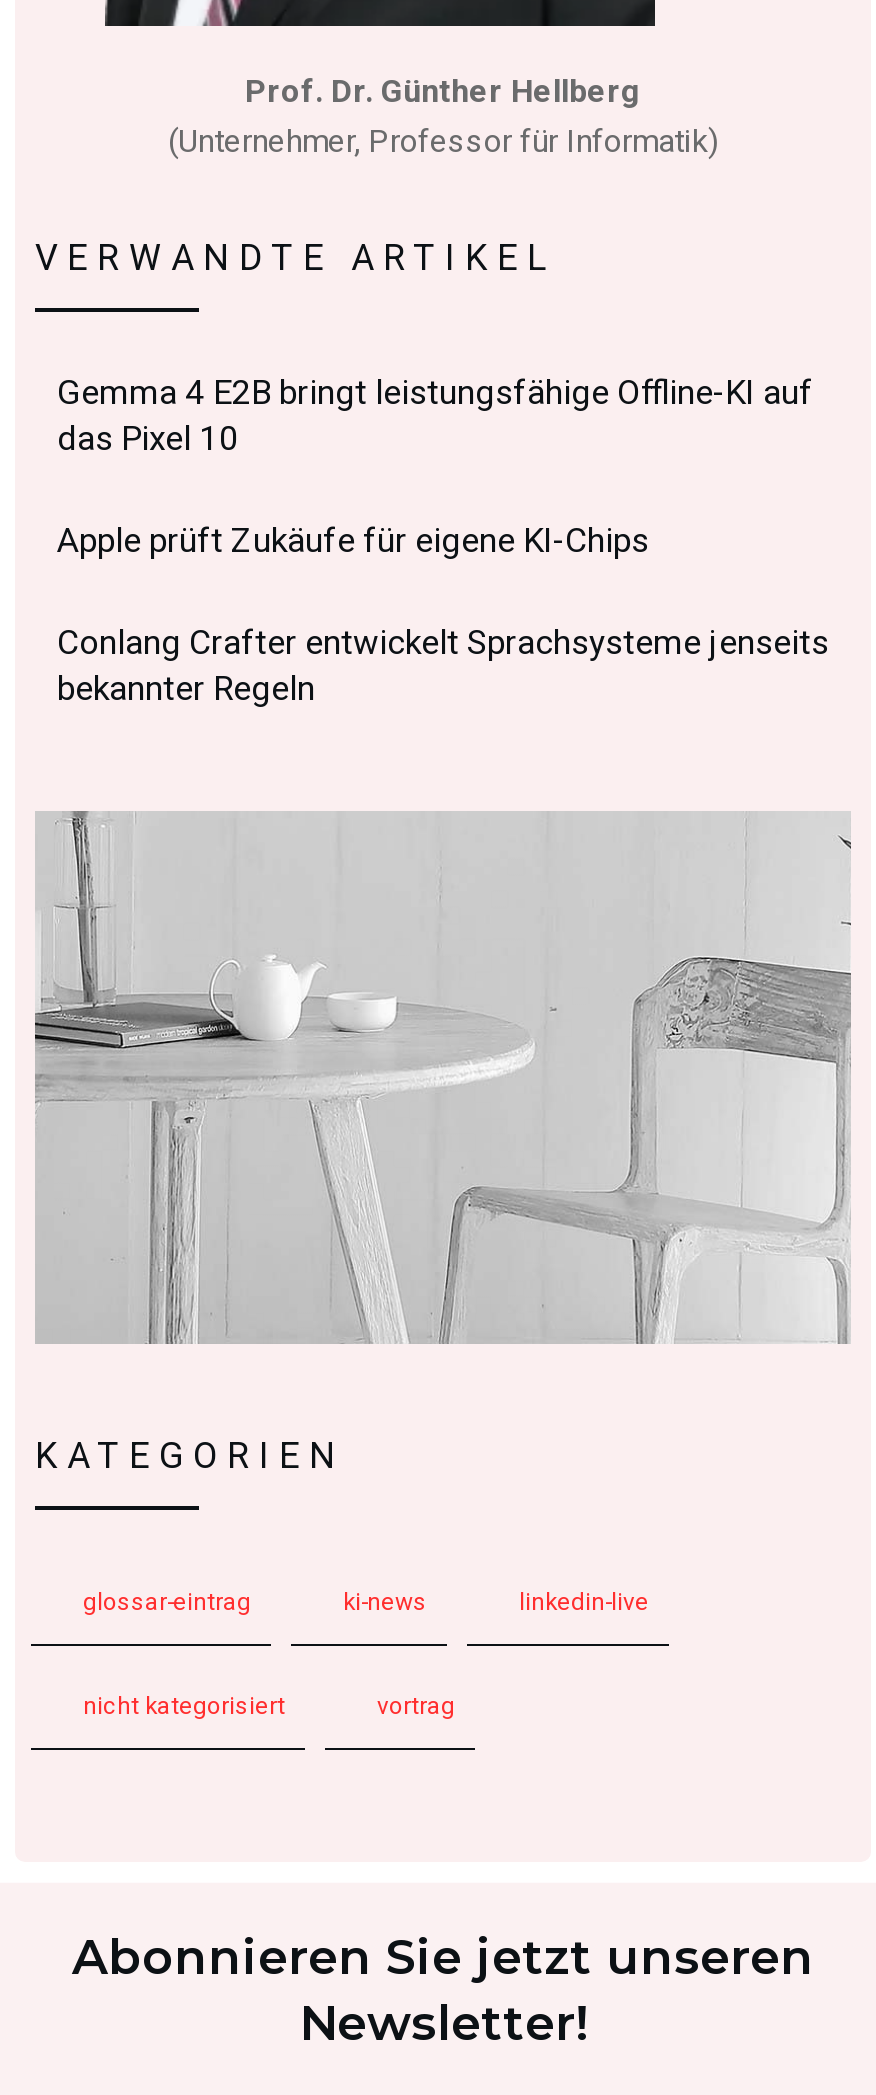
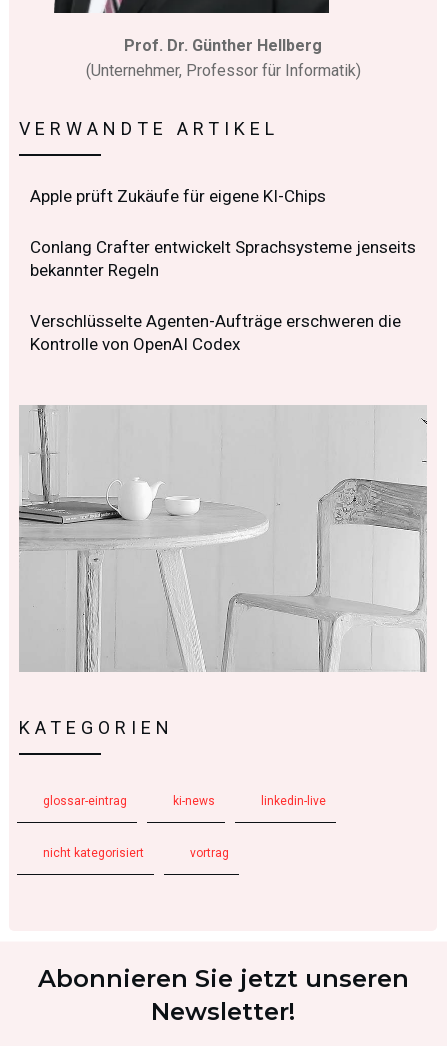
- Gemma 4 E2B bringt leistungsfähige Offline-KI auf
- das Pixel 10

moved up: Apple prüft Zukäufe für eigene KI-Chips | Conlang Crafter entwickelt Sprachsysteme jenseits | bekannter Regeln

+ Verschlüsselte Agenten-Aufträge erschweren die
+ Kontrolle von OpenAI Codex
